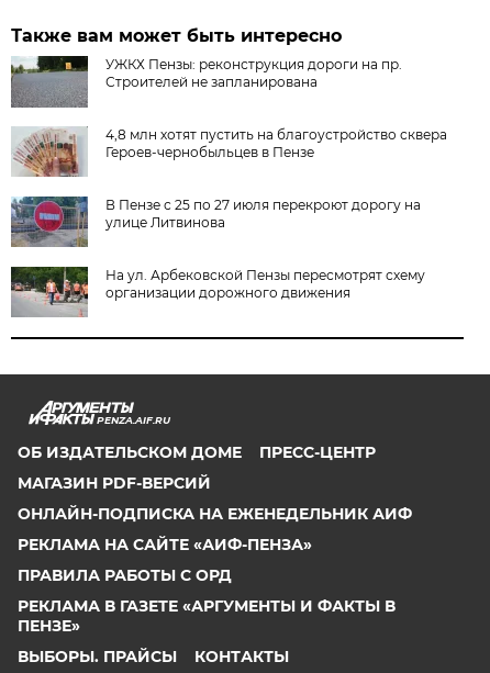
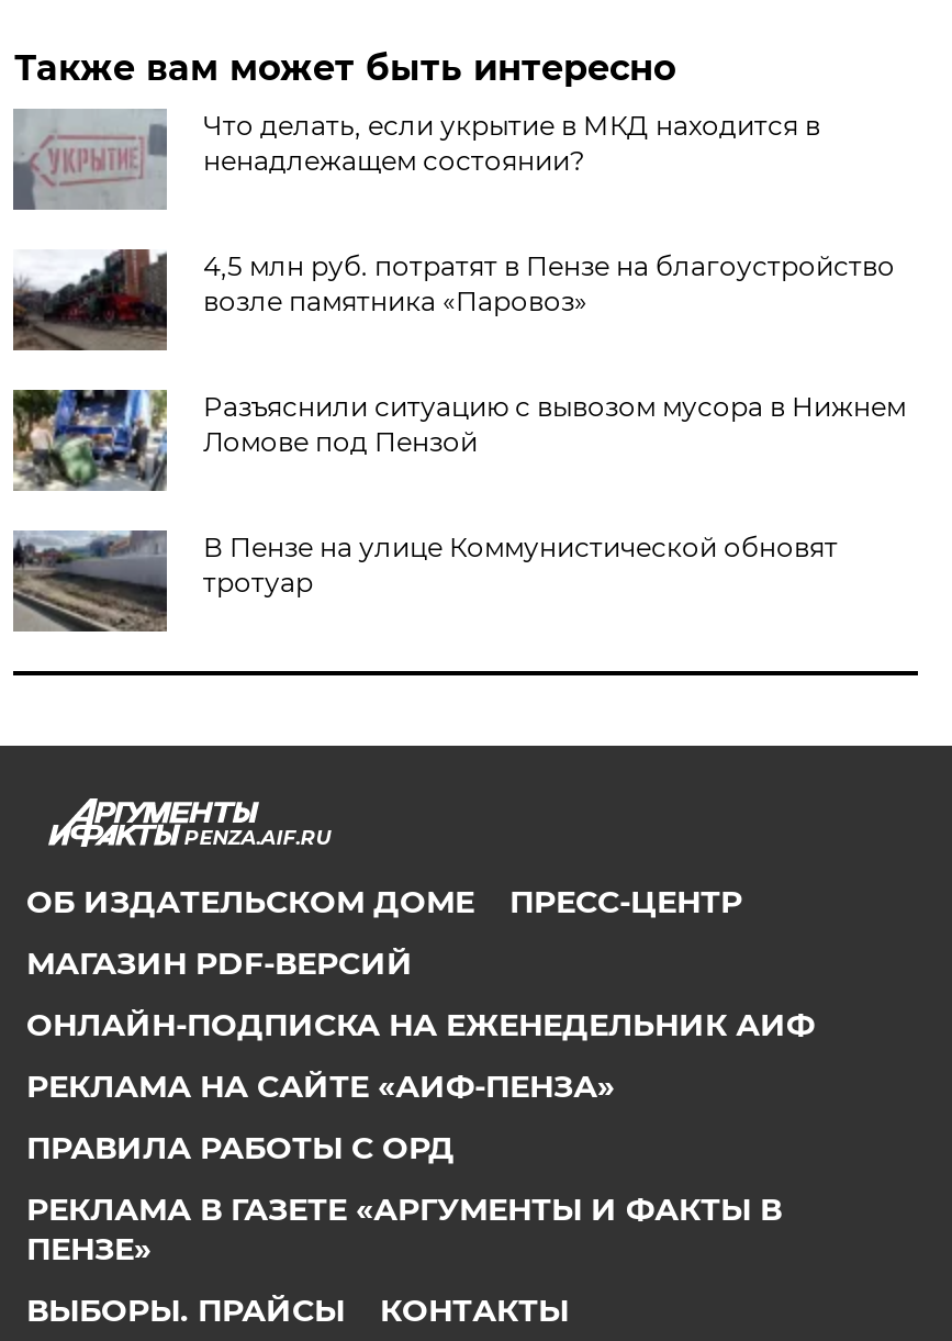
- [image]
- УЖКХ Пензы: реконструкция дороги на пр.
- Строителей не запланирована
+ [image]
+ Что делать, если укрытие в МКД находится в
+ ненадлежащем состоянии?

- [image]
- 4,8 млн хотят пустить на благоустройство сквера
- Героев-чернобыльцев в Пензе
+ [image]
+ 4,5 млн руб. потратят в Пензе на благоустройство
+ возле памятника «Паровоз»

- [image]
- В Пензе с 25 по 27 июля перекроют дорогу на
- улице Литвинова
+ [image]
+ Разъяснили ситуацию с вывозом мусора в Нижнем
+ Ломове под Пензой

- [image]
- На ул. Арбековской Пензы пересмотрят схему
- организации дорожного движения
+ [image]
+ В Пензе на улице Коммунистической обновят
+ тротуар
